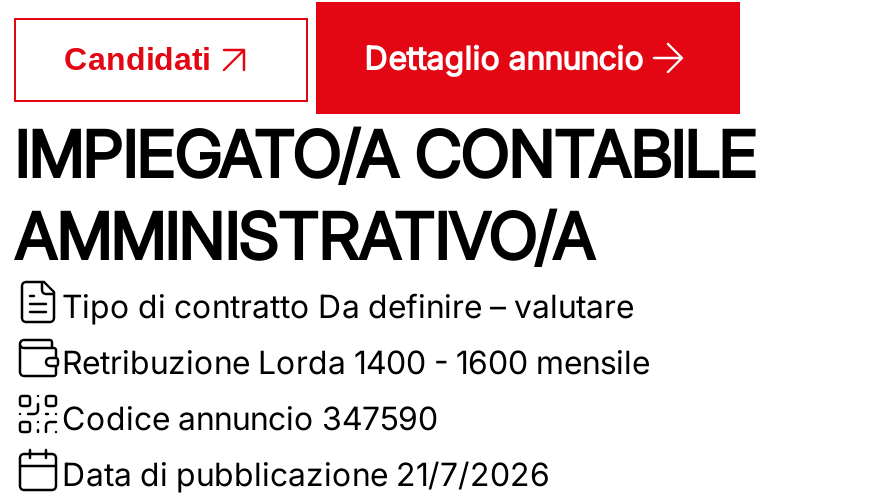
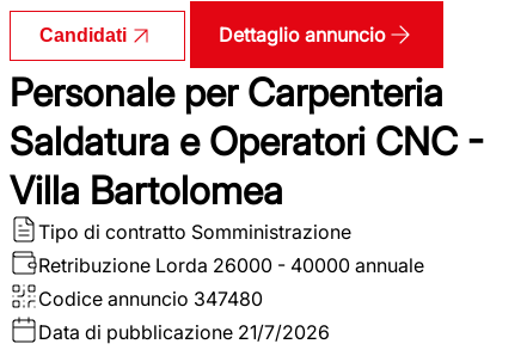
- IMPIEGATO/A CONTABILE
- AMMINISTRATIVO/A
- Tipo di contratto Da definire – valutare
- Retribuzione Lorda 1400 - 1600 mensile
- Codice annuncio 347590
+ Personale per Carpenteria
+ Saldatura e Operatori CNC -
+ Villa Bartolomea
+ Tipo di contratto Somministrazione
+ Retribuzione Lorda 26000 - 40000 annuale
+ Codice annuncio 347480
